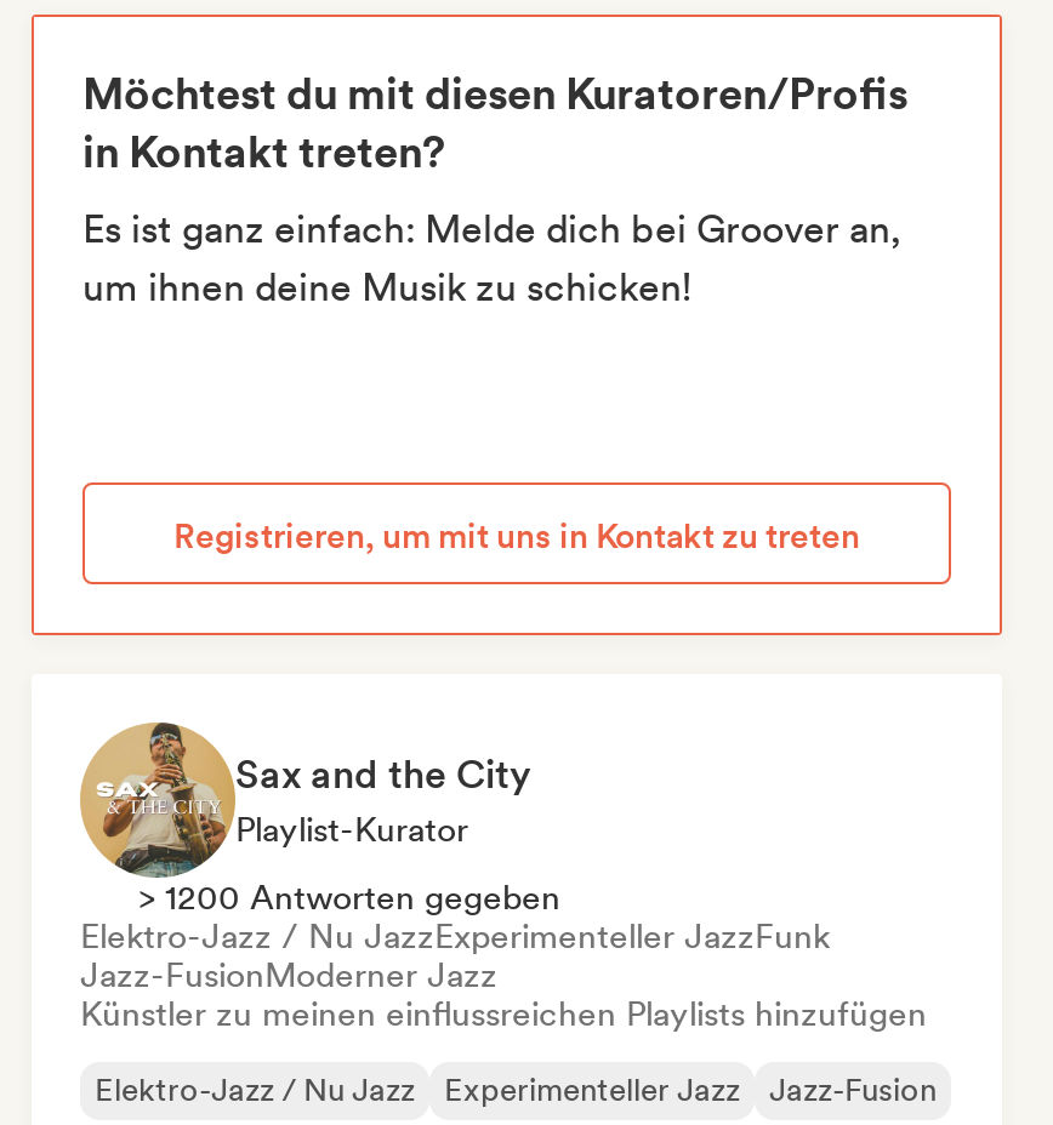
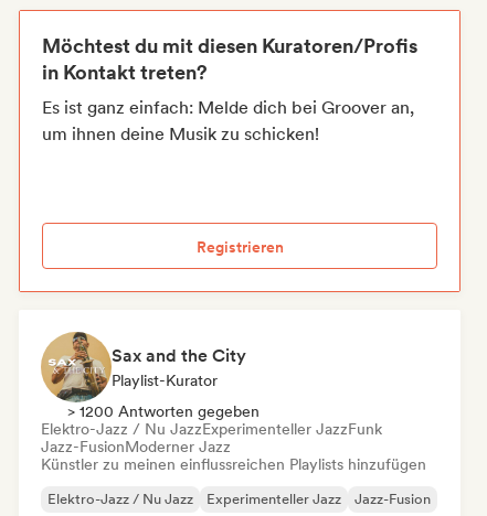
- Registrieren, um mit uns in Kontakt zu treten
+ Registrieren
